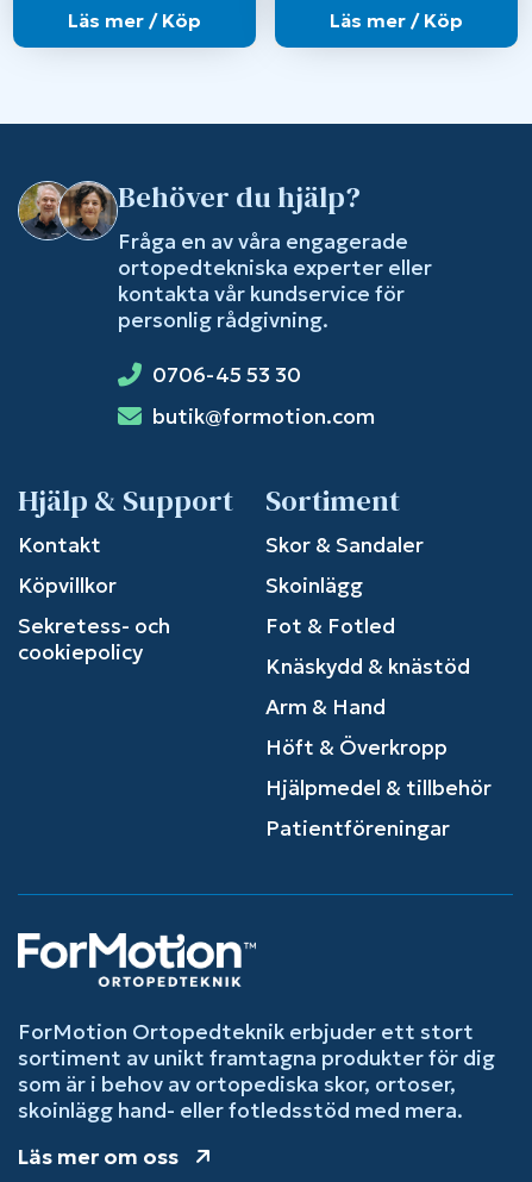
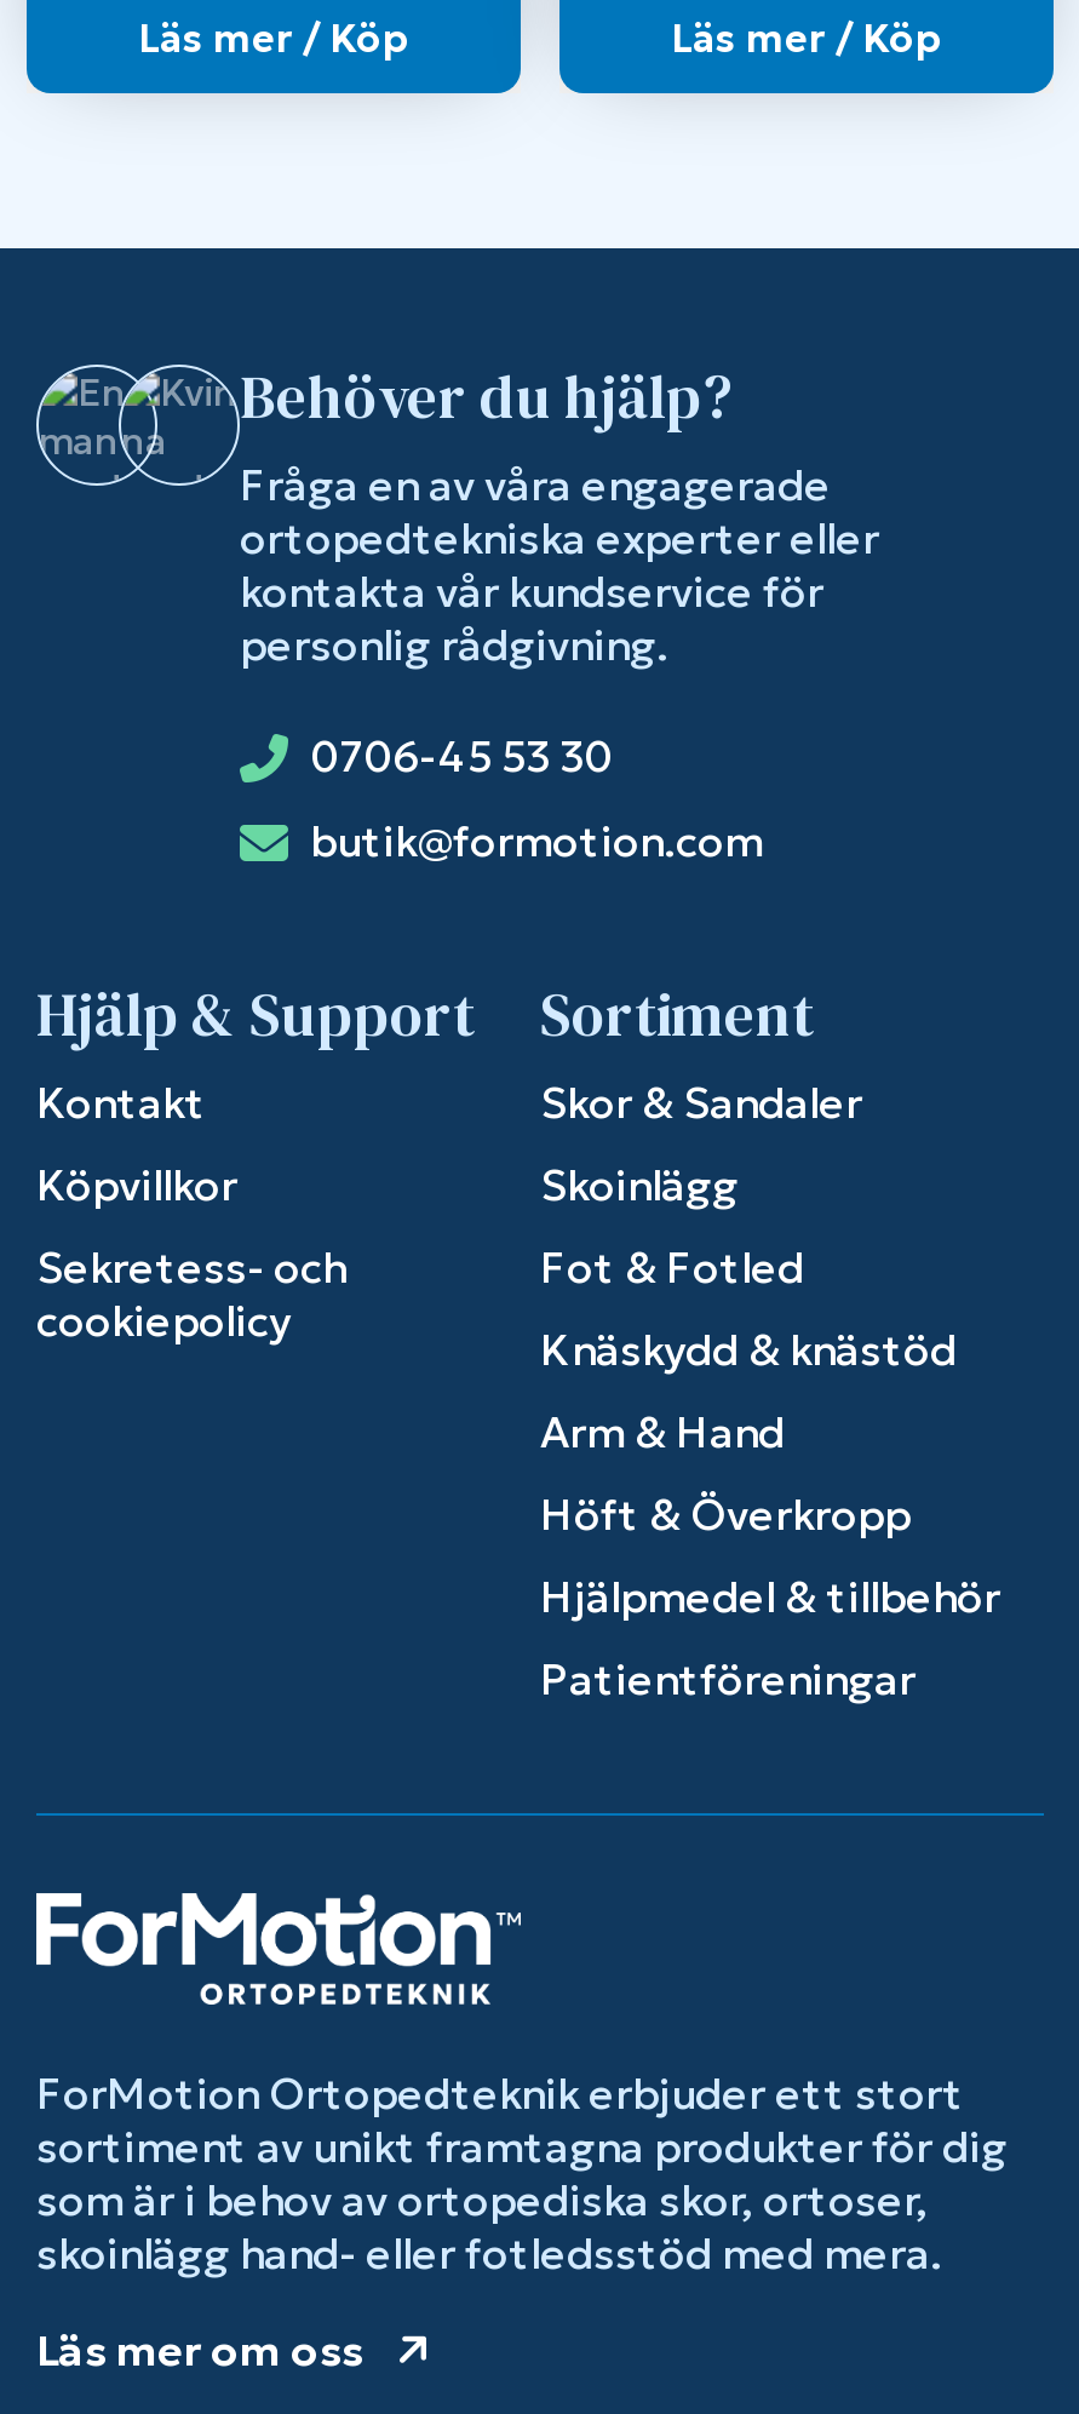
- [image]
+ [image]
